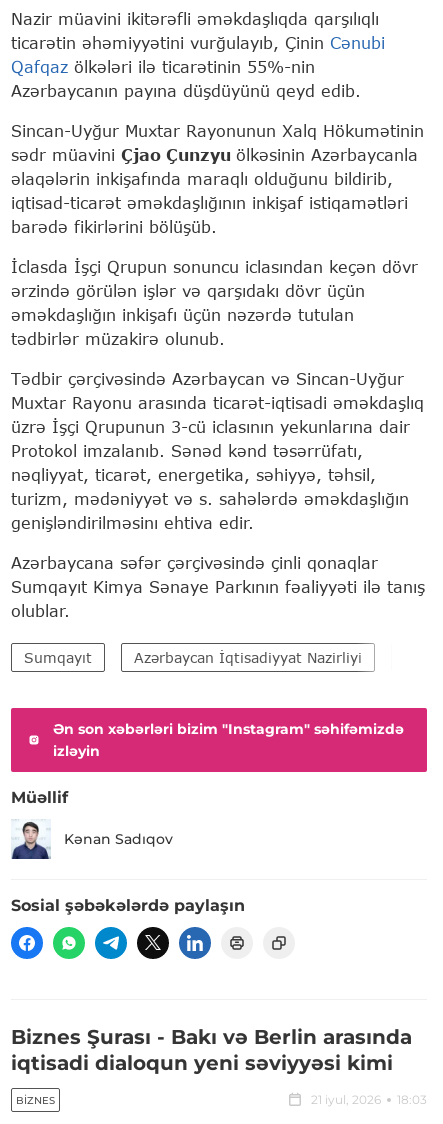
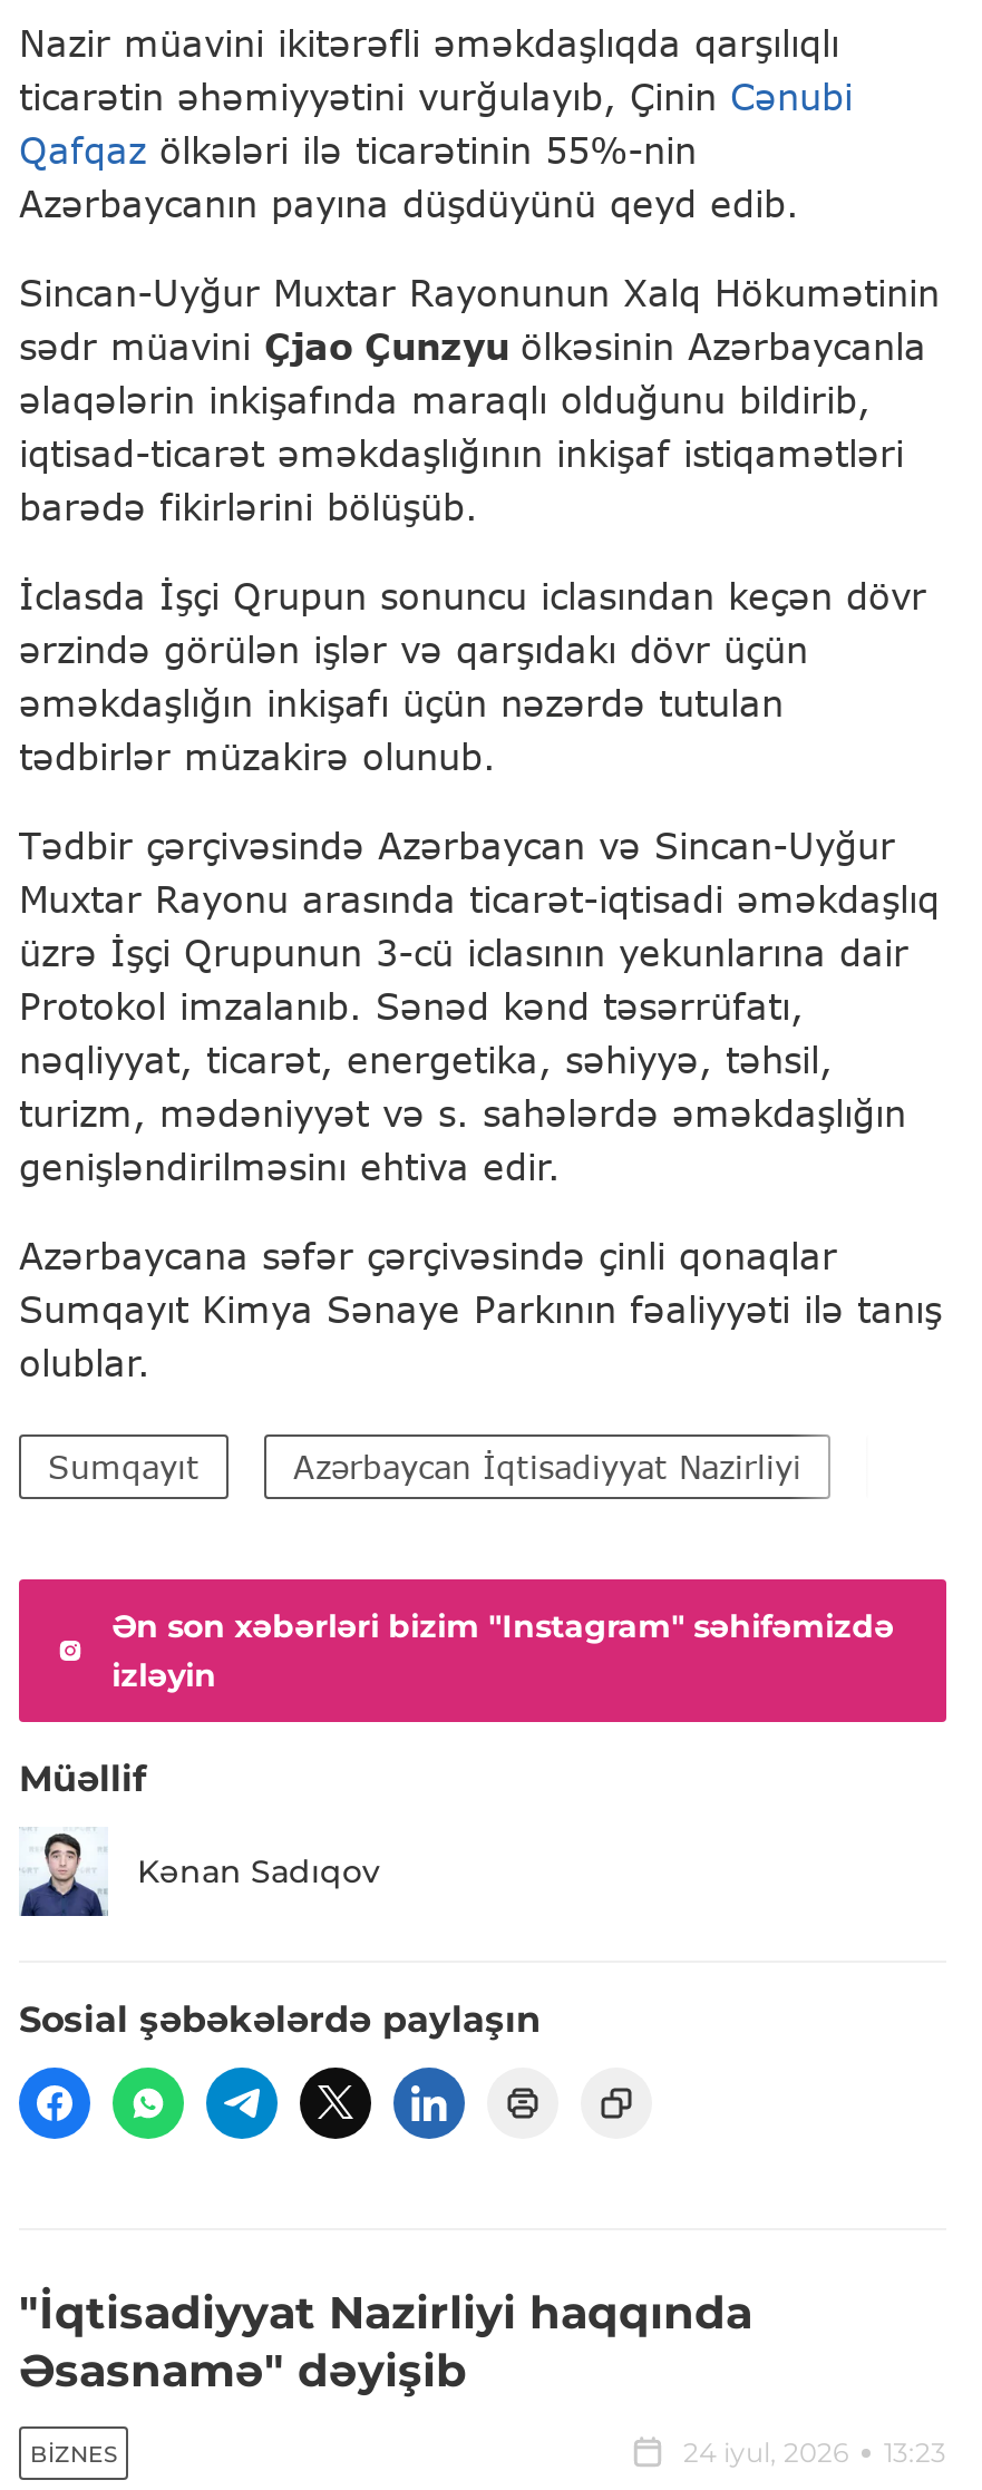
- Biznes Şurası - Bakı və Berlin arasında
- iqtisadi dialoqun yeni səviyyəsi kimi
+ "İqtisadiyyat Nazirliyi haqqında
+ Əsasnamə" dəyişib

- 21 iyul, 2026
- 18:03
+ 24 iyul, 2026
+ 13:23
